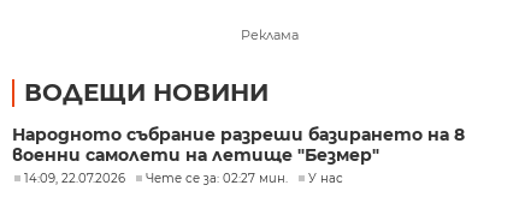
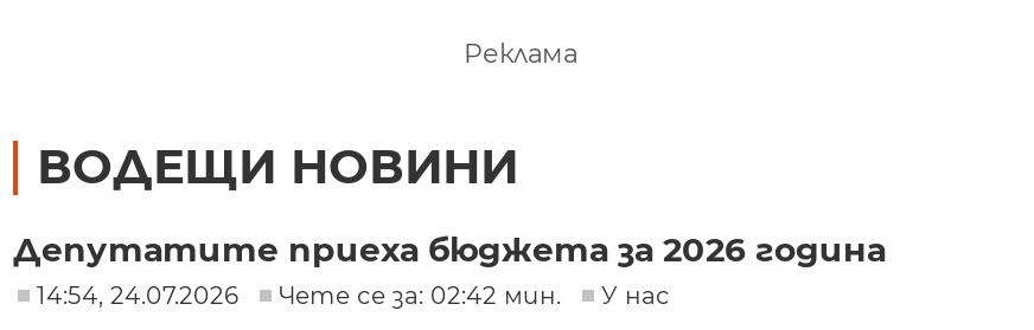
- Народното събрание разреши базирането на 8
- военни самолети на летище "Безмер"
- 14:09, 22.07.2026
- Чете се за: 02:27 мин.
+ Депутатите приеха бюджета за 2026 година
+ 14:54, 24.07.2026
+ Чете се за: 02:42 мин.
